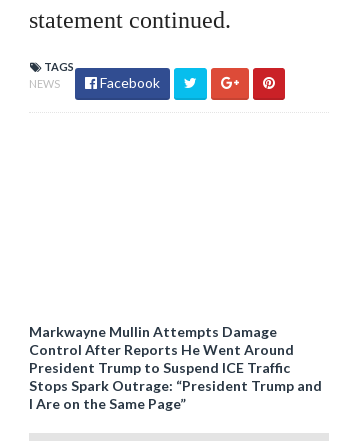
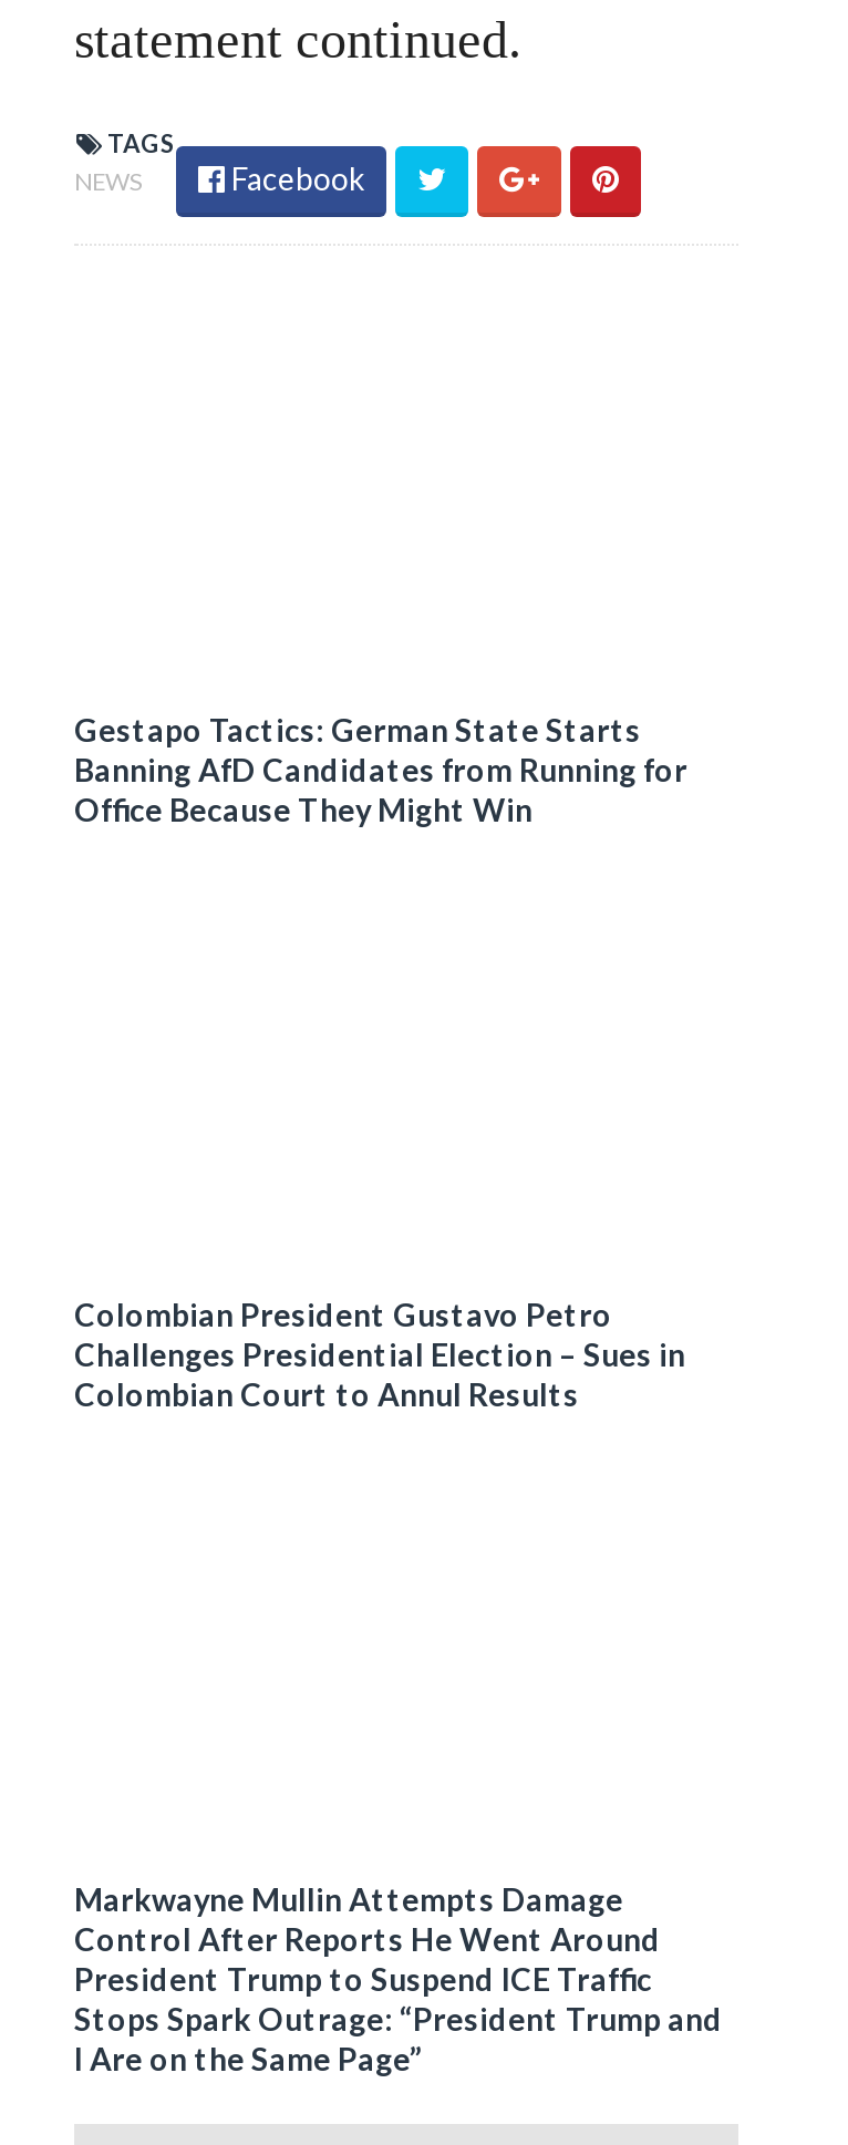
+ Gestapo Tactics: German State Starts
+ Banning AfD Candidates from Running for
+ Office Because They Might Win

+ Colombian President Gustavo Petro
+ Challenges Presidential Election – Sues in
+ Colombian Court to Annul Results
